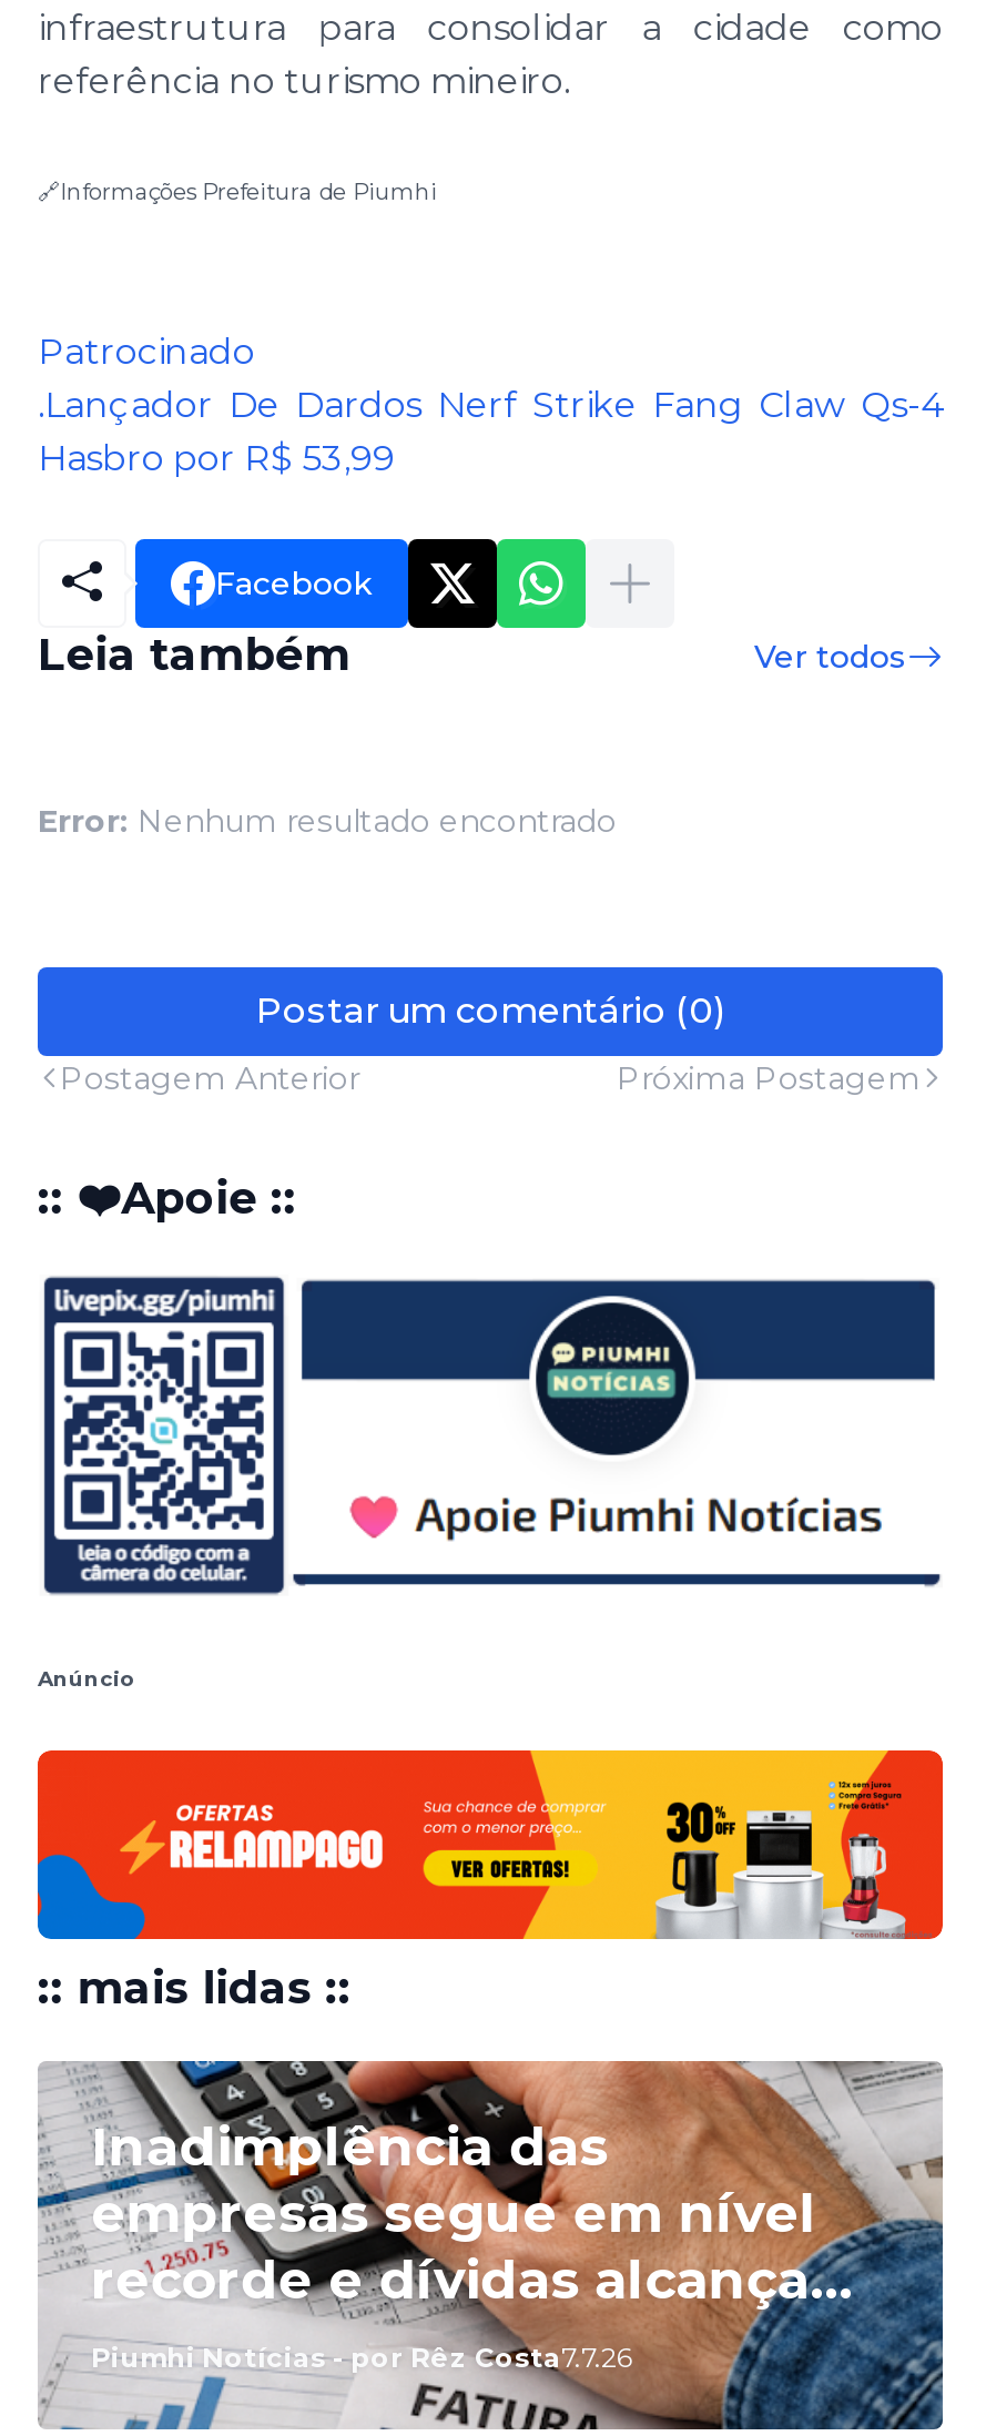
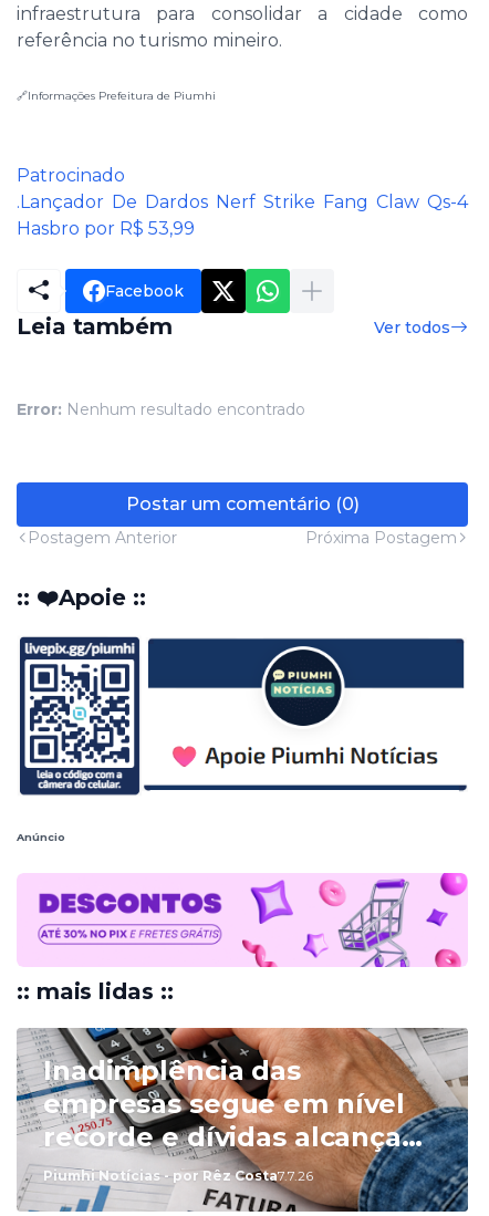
- [image]
+ [image]
